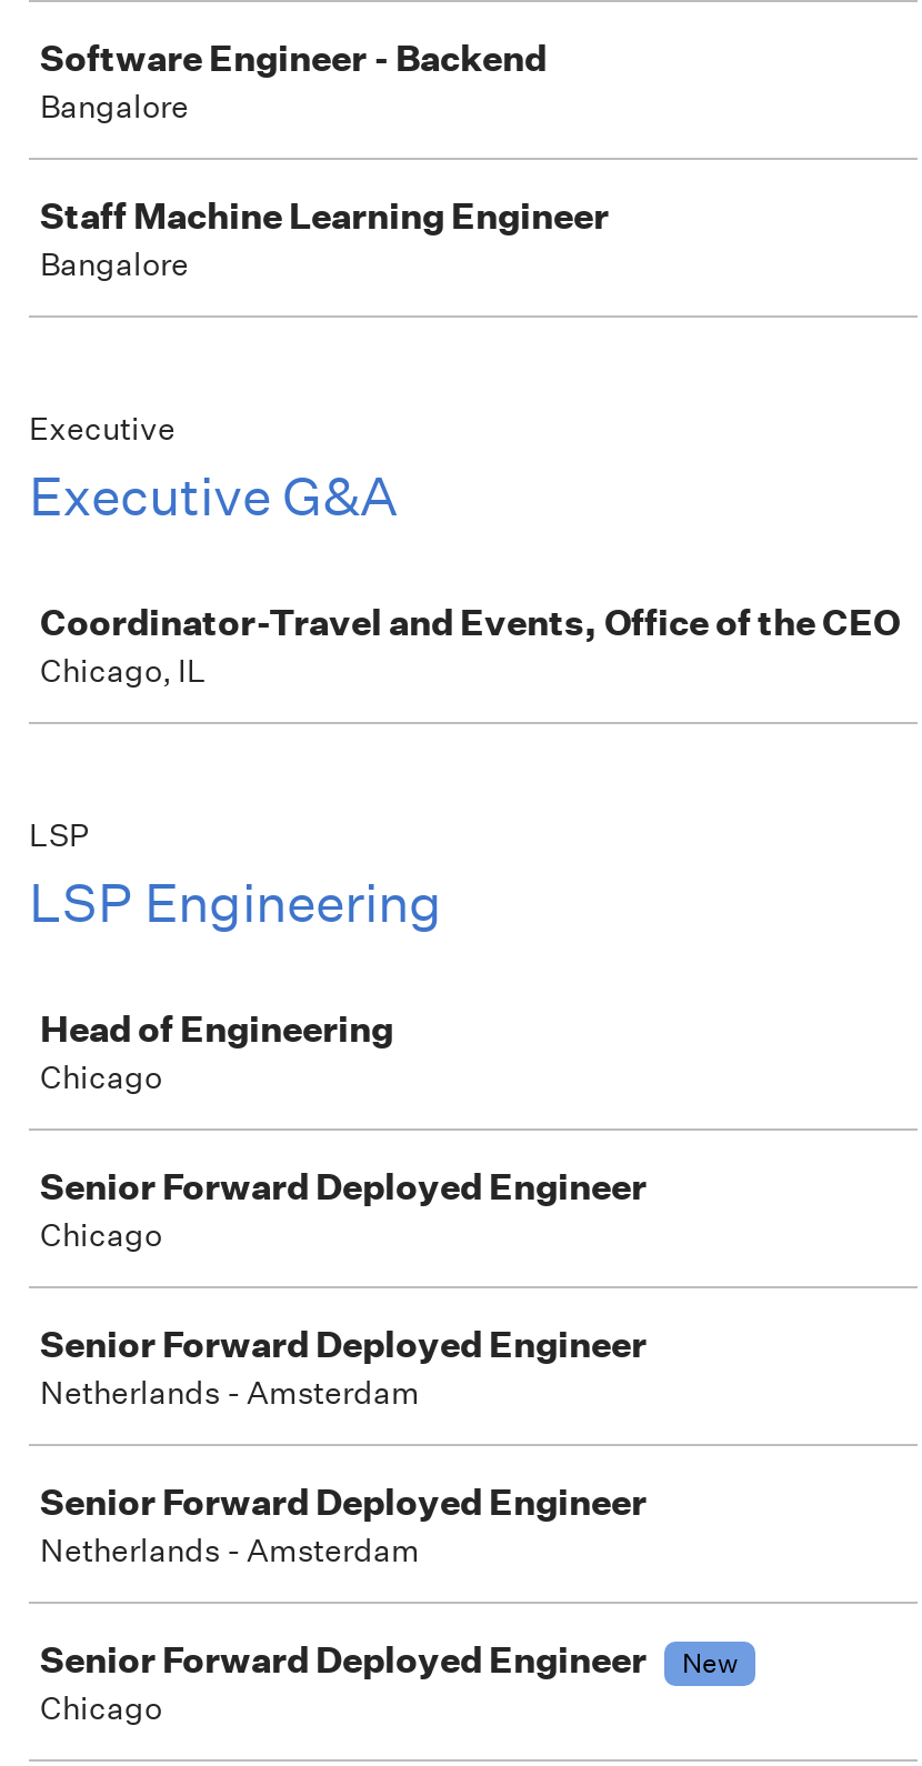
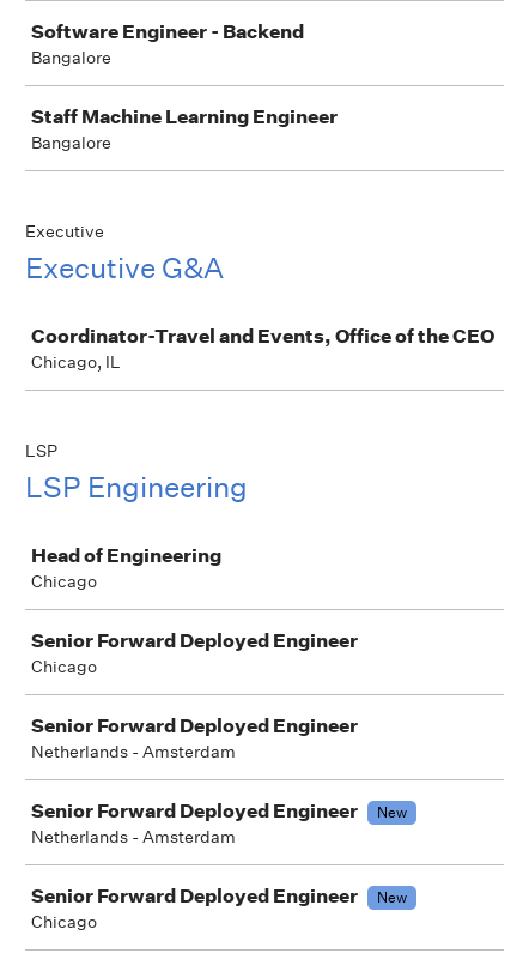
+ New
